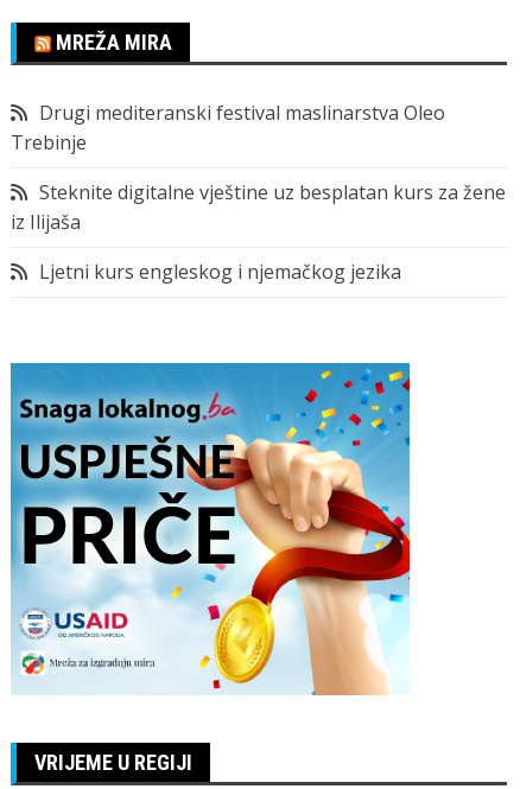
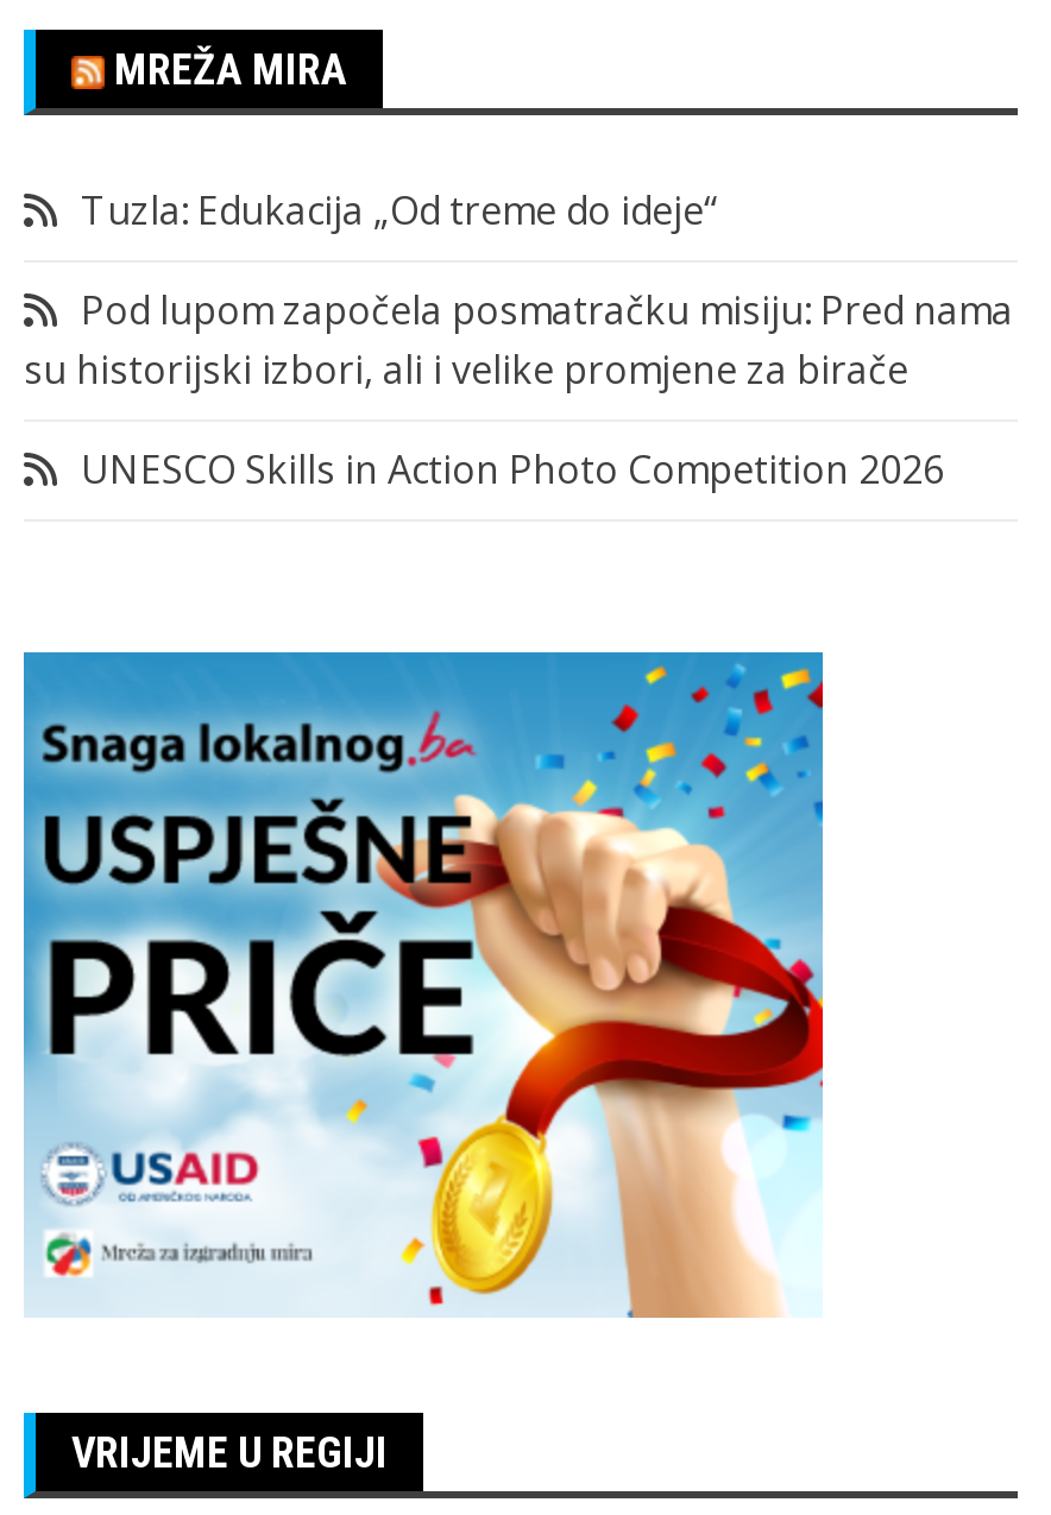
- Drugi mediteranski festival maslinarstva Oleo
- Trebinje
+ Tuzla: Edukacija „Od treme do ideje“

- Steknite digitalne vještine uz besplatan kurs za žene
- iz Ilijaša
+ Pod lupom započela posmatračku misiju: Pred nama
+ su historijski izbori, ali i velike promjene za birače

- Ljetni kurs engleskog i njemačkog jezika
+ UNESCO Skills in Action Photo Competition 2026
